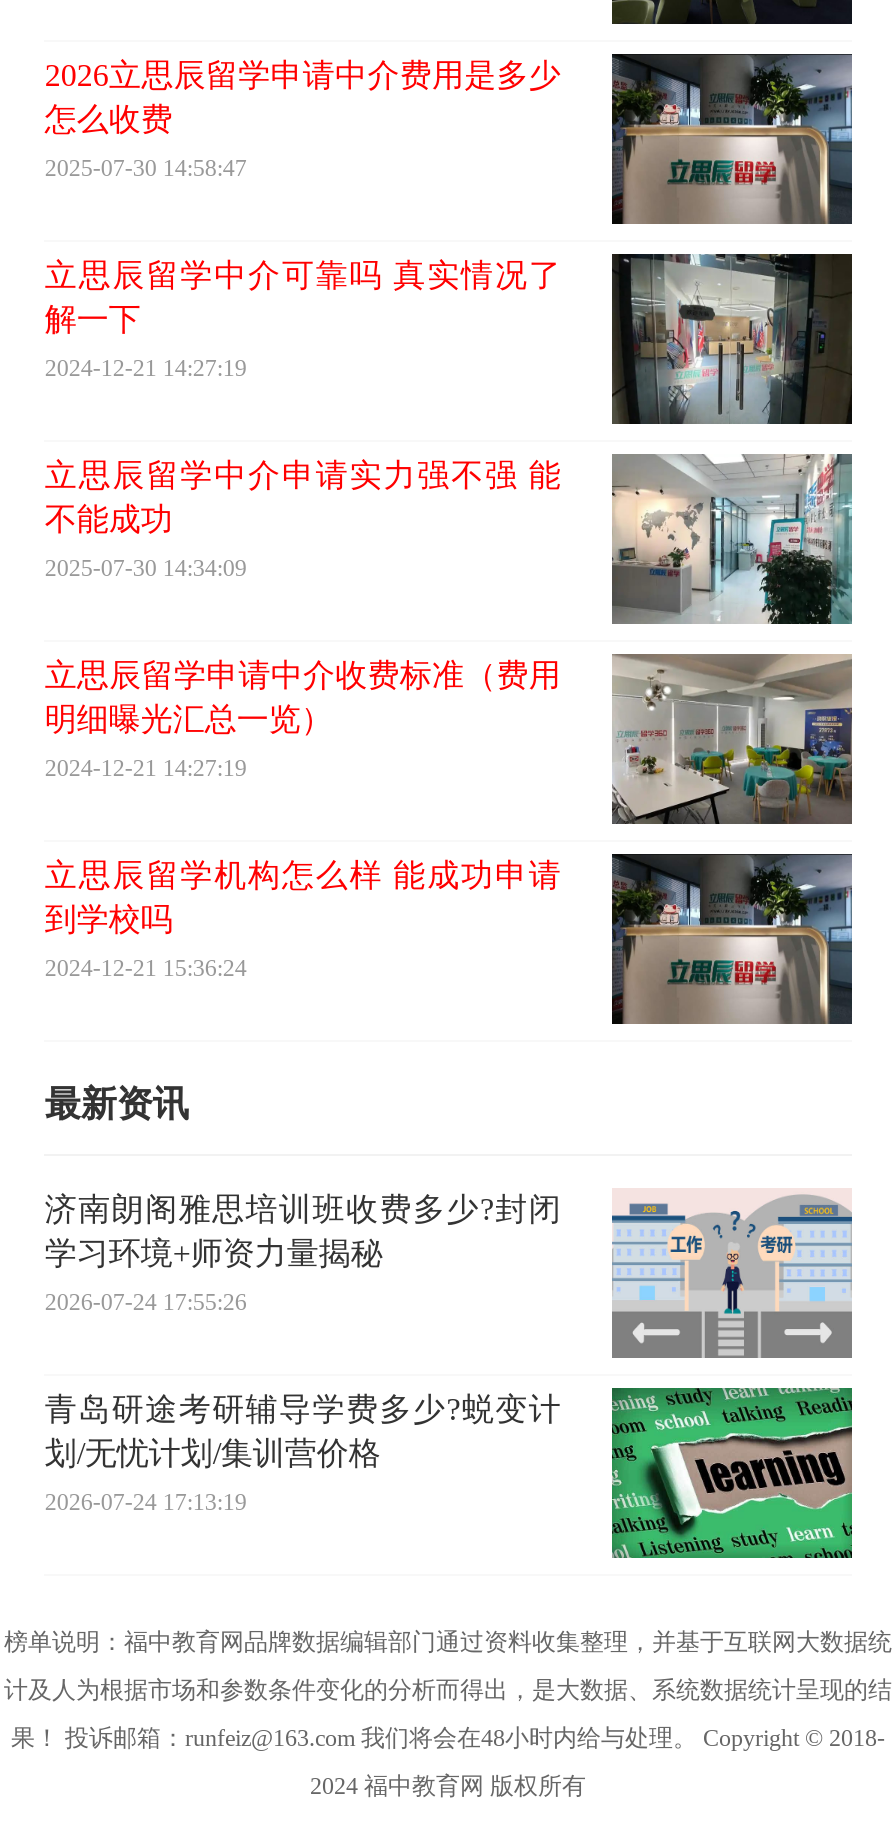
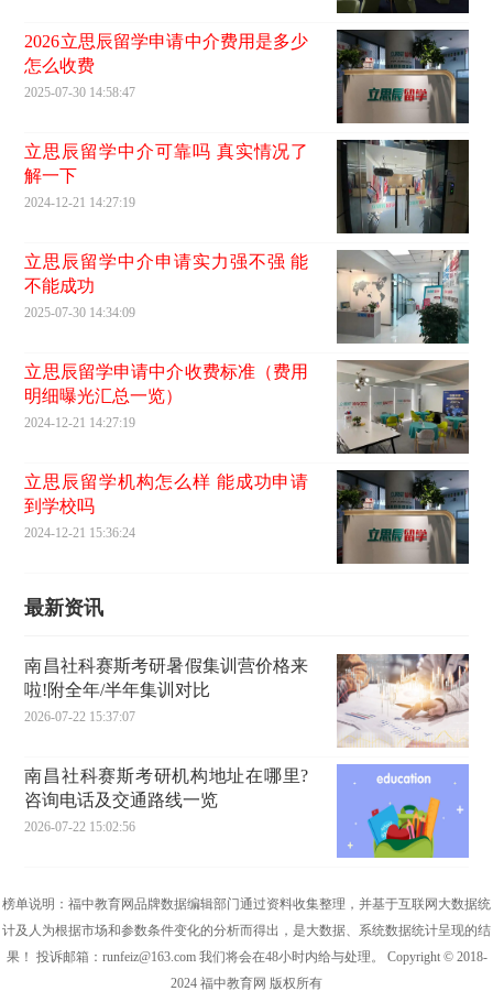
- [image]
- 济南朗阁雅思培训班收费多少?封闭
- 学习环境+师资力量揭秘
+ [image]
+ 南昌社科赛斯考研暑假集训营价格来
+ 啦!附全年/半年集训对比

- 2026-07-24 17:55:26
+ 2026-07-22 15:37:07

- [image]
- 青岛研途考研辅导学费多少?蜕变计
- 划/无忧计划/集训营价格
+ [image]
+ 南昌社科赛斯考研机构地址在哪里?
+ 咨询电话及交通路线一览

- 2026-07-24 17:13:19
+ 2026-07-22 15:02:56
